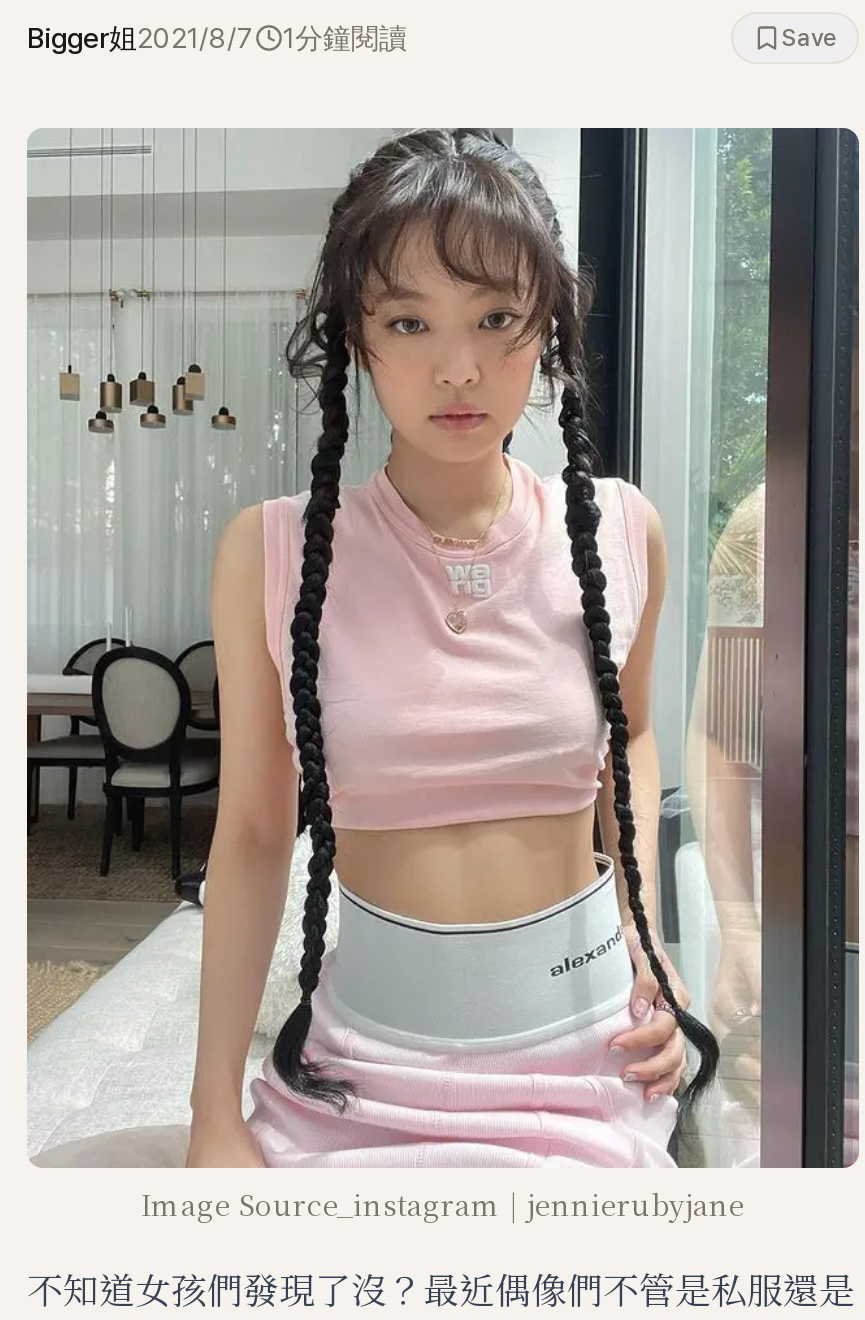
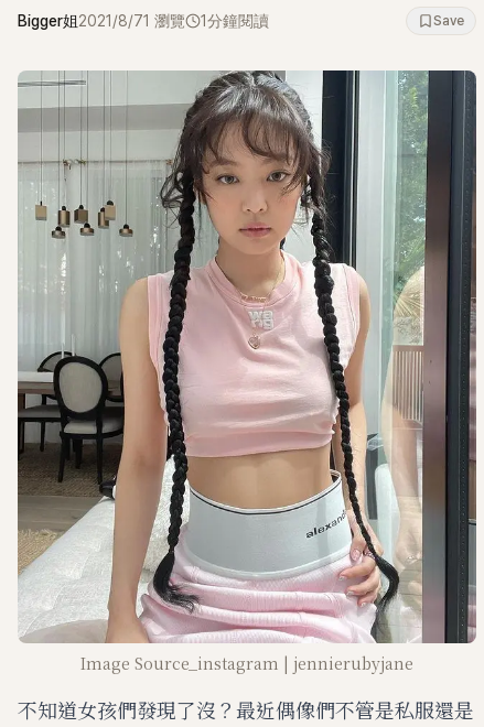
- Bigger姐2021/8/7
+ Bigger姐2021/8/71 瀏覽
